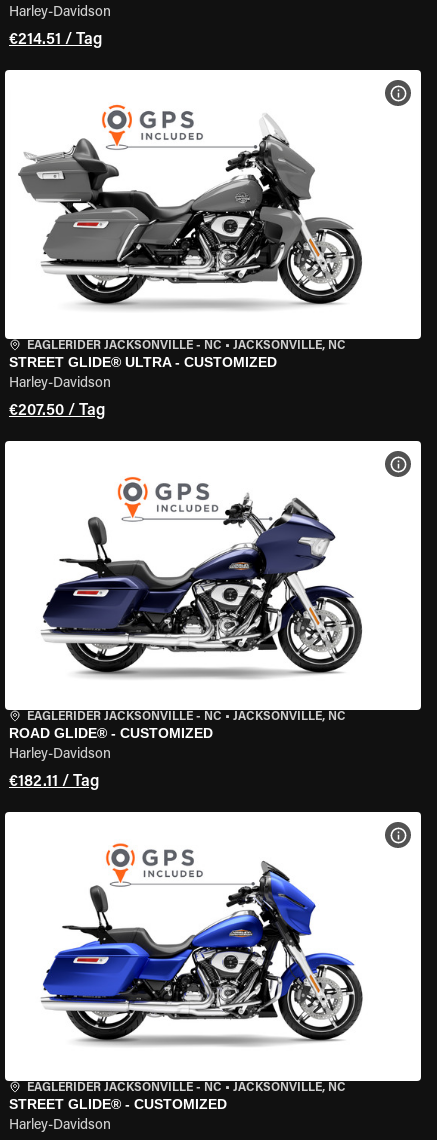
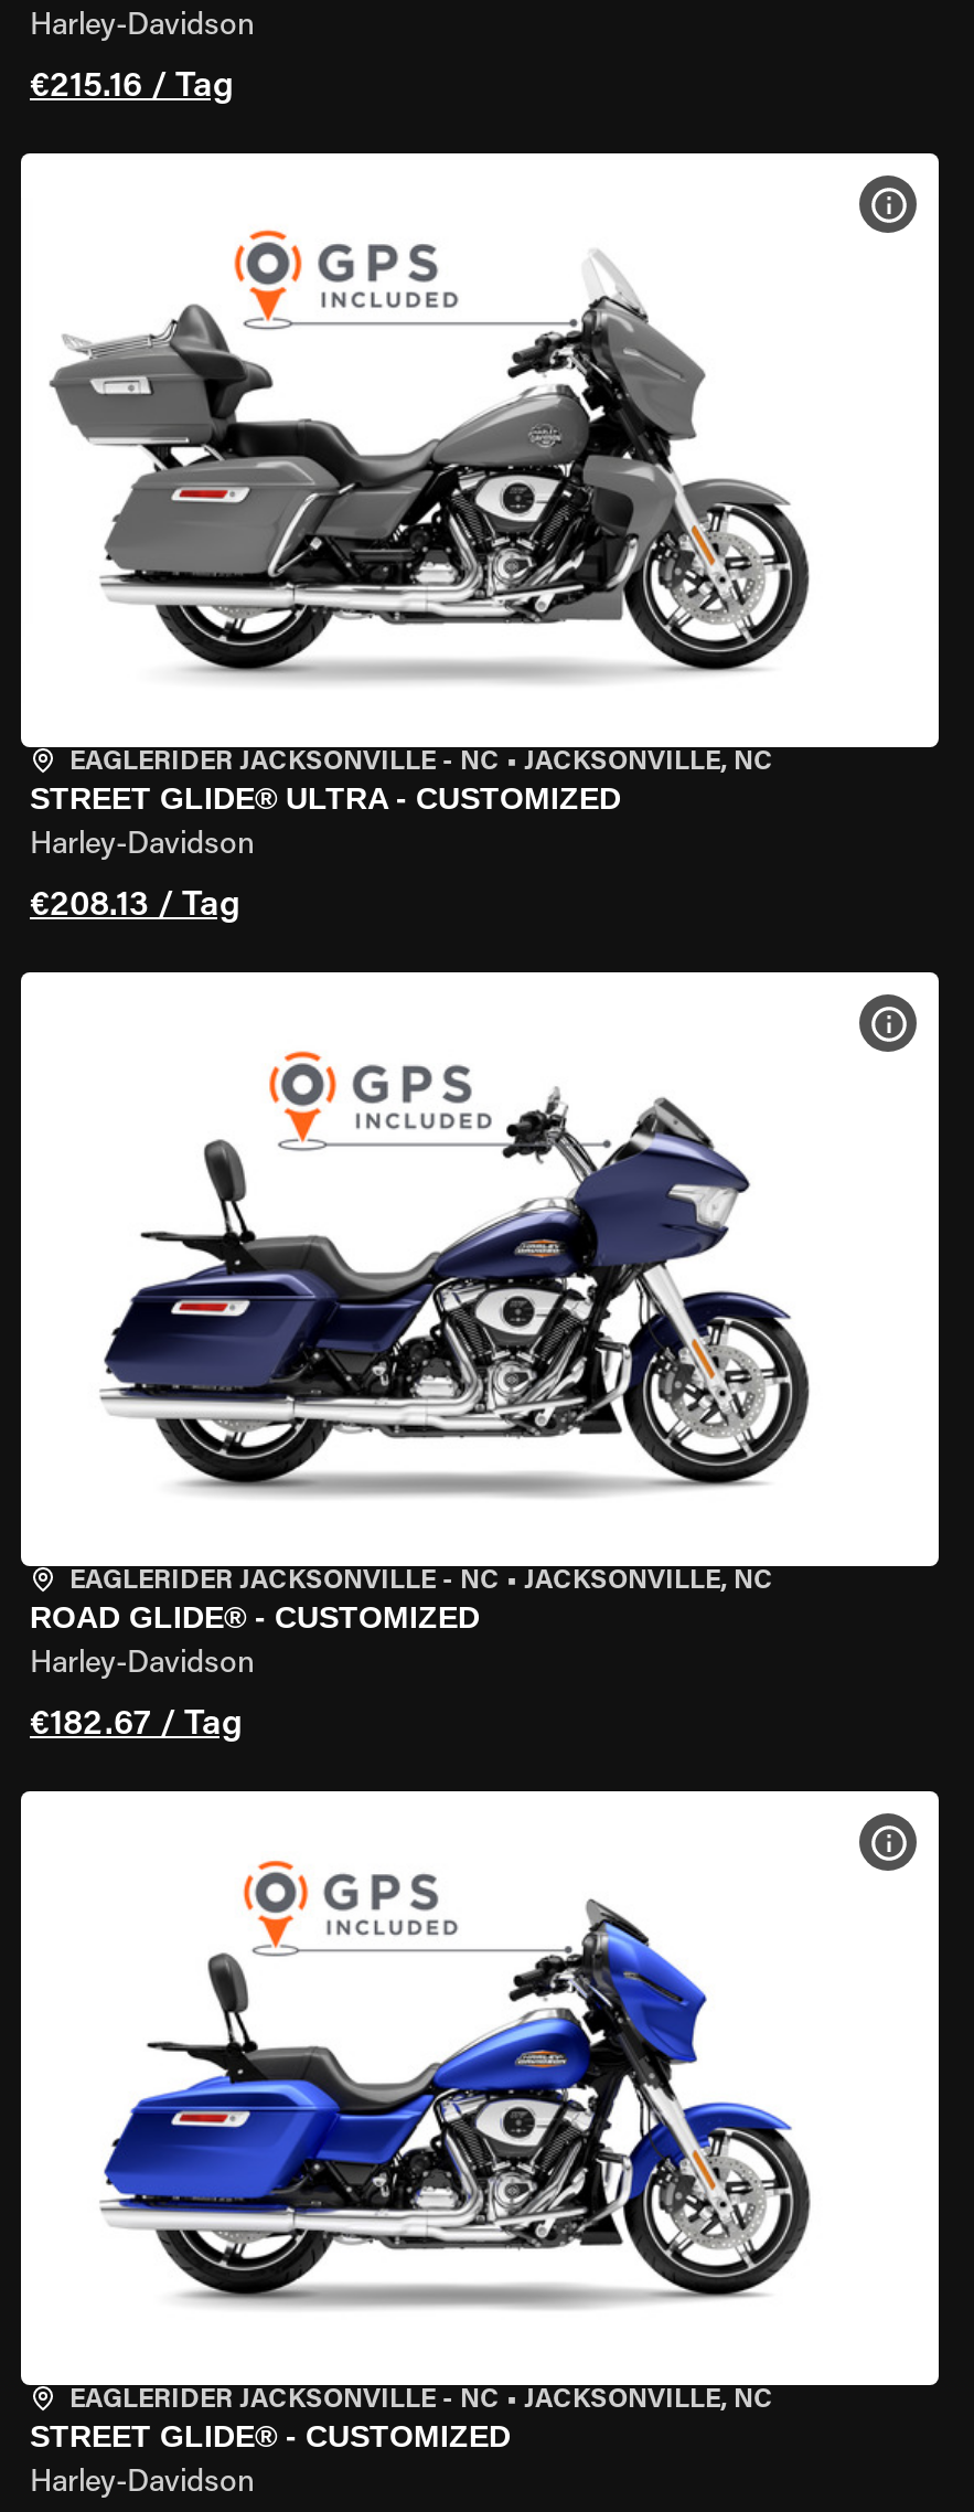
- €214.51 / Tag
+ €215.16 / Tag

- €207.50 / Tag
+ €208.13 / Tag

- €182.11 / Tag
+ €182.67 / Tag
